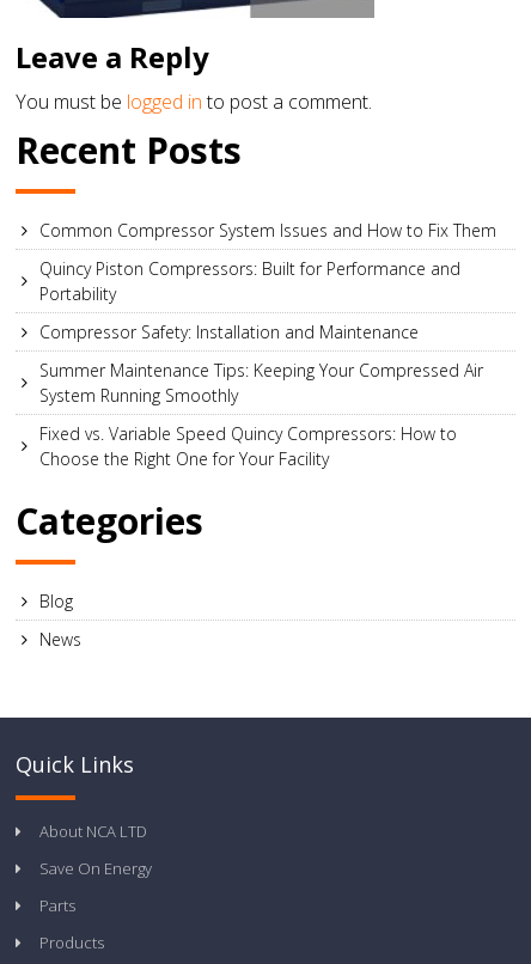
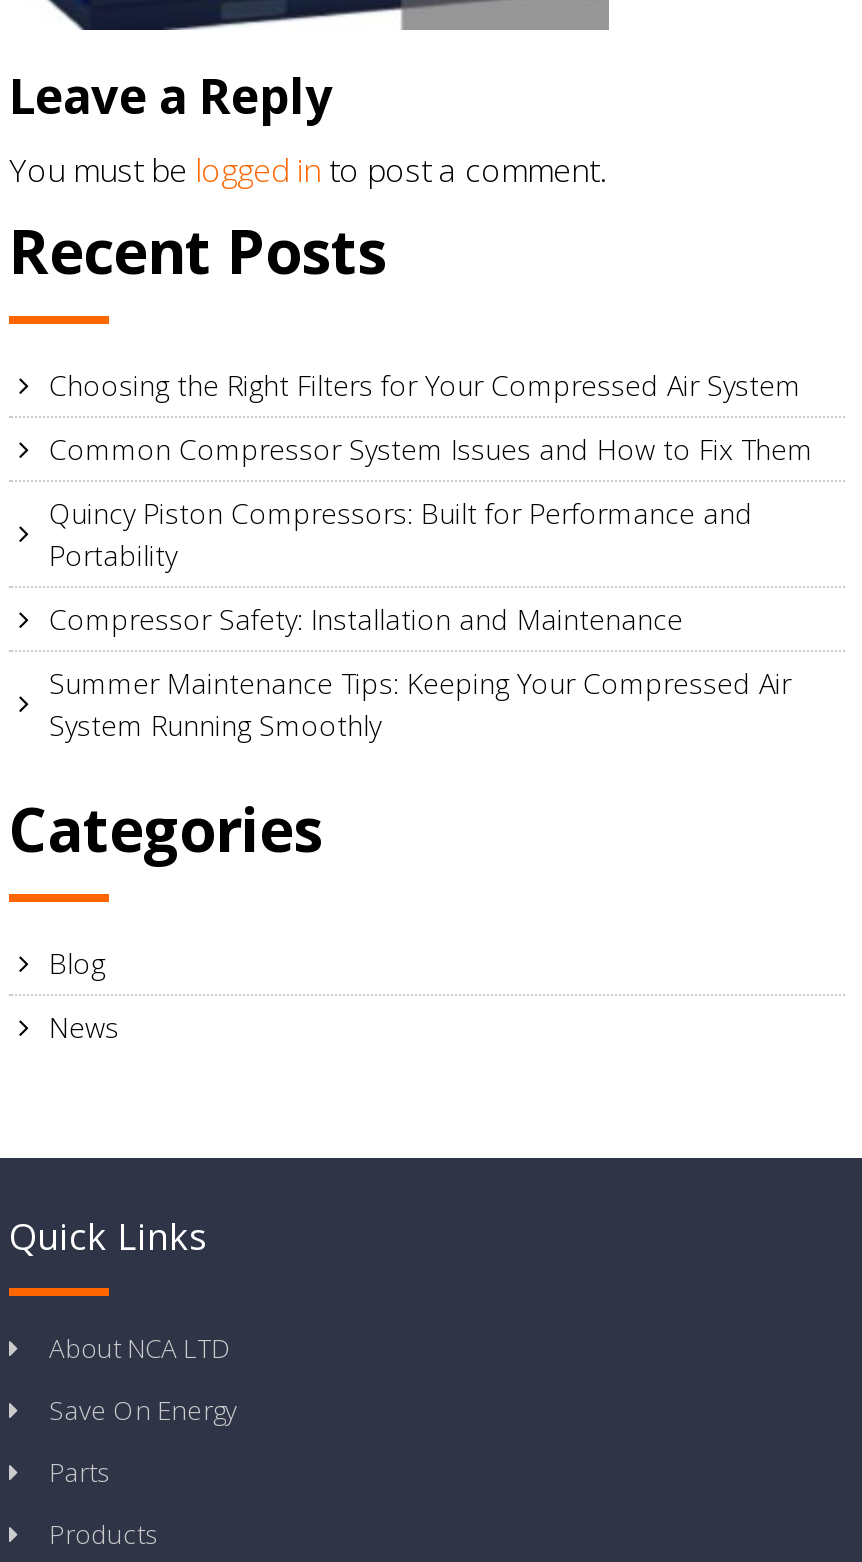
+ Choosing the Right Filters for Your Compressed Air System

moved down: Common Compressor System Issues and How to Fix Them | Quincy Piston Compressors: Built for Performance and | Portability | Compressor Safety: Installation and Maintenance | Summer Maintenance Tips: Keeping Your Compressed Air | System Running Smoothly

- Fixed vs. Variable Speed Quincy Compressors: How to
- Choose the Right One for Your Facility
